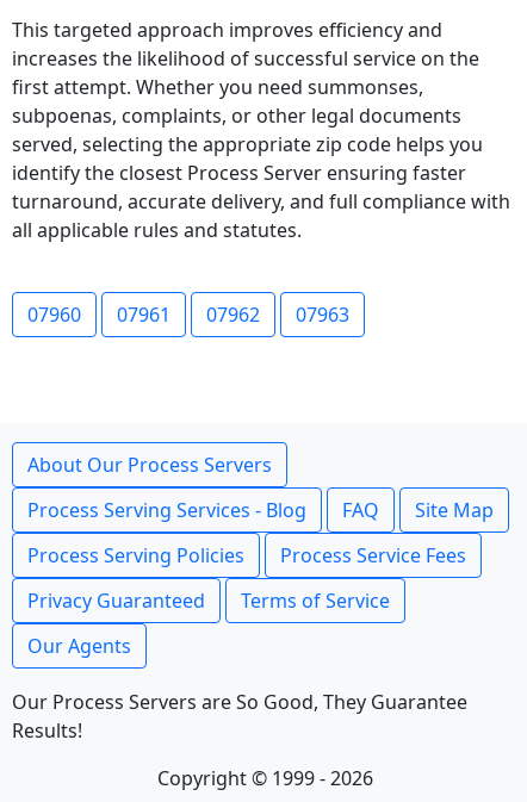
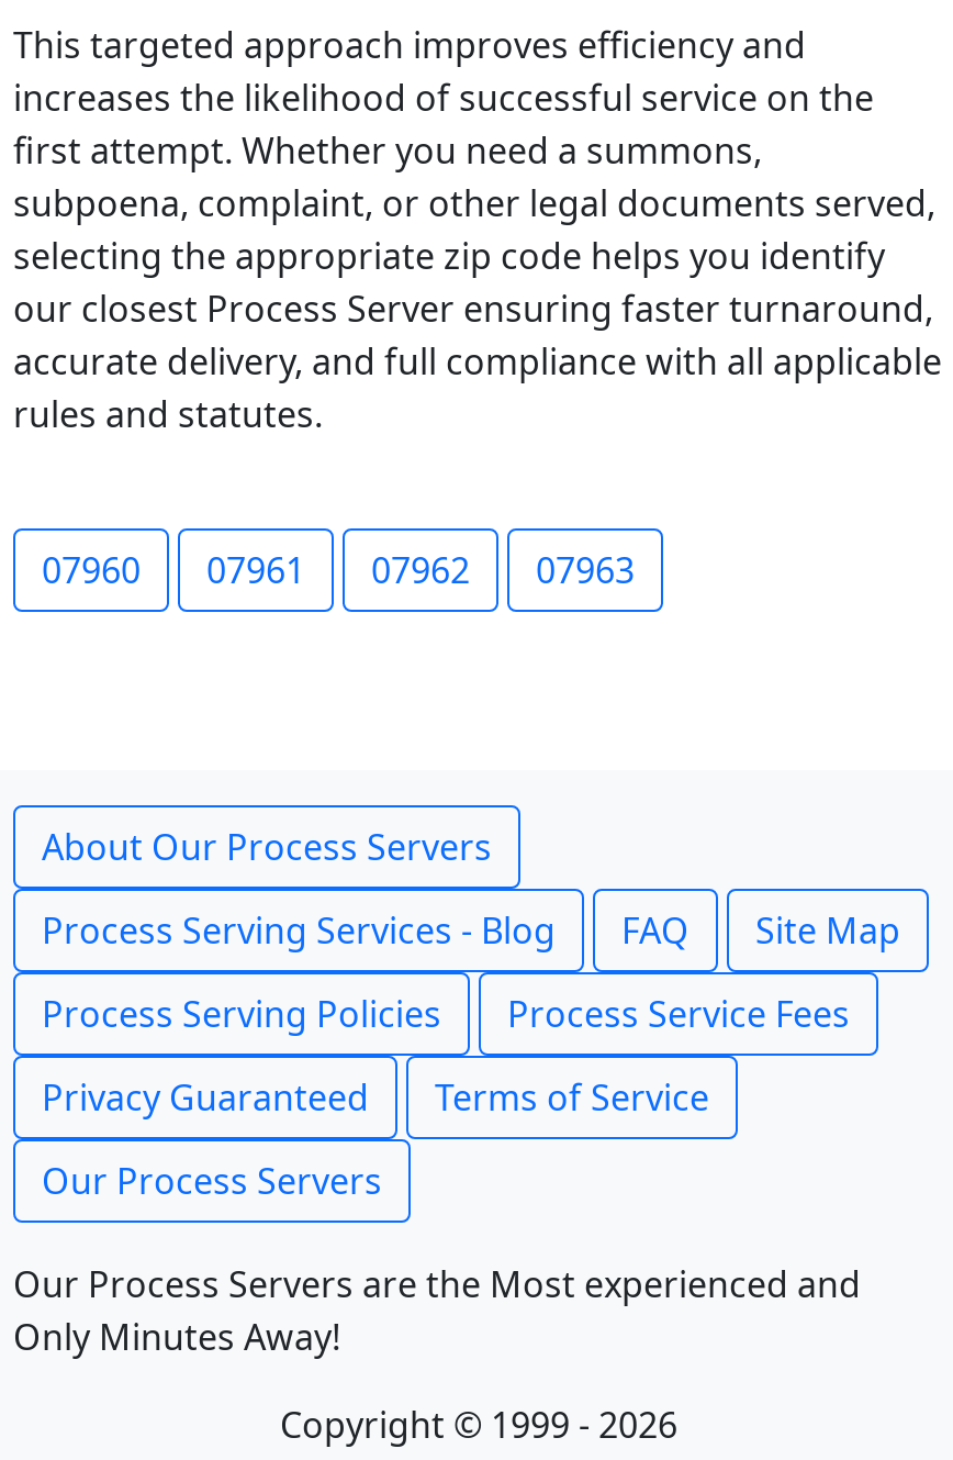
- first attempt. Whether you need summonses,
- subpoenas, complaints, or other legal documents
- served, selecting the appropriate zip code helps you
- identify the closest Process Server ensuring faster
- turnaround, accurate delivery, and full compliance with
- all applicable rules and statutes.
+ first attempt. Whether you need a summons,
+ subpoena, complaint, or other legal documents served,
+ selecting the appropriate zip code helps you identify
+ our closest Process Server ensuring faster turnaround,
+ accurate delivery, and full compliance with all applicable
+ rules and statutes.

- Our Agents
+ Our Process Servers

- Our Process Servers are So Good, They Guarantee
- Results!
+ Our Process Servers are the Most experienced and
+ Only Minutes Away!
